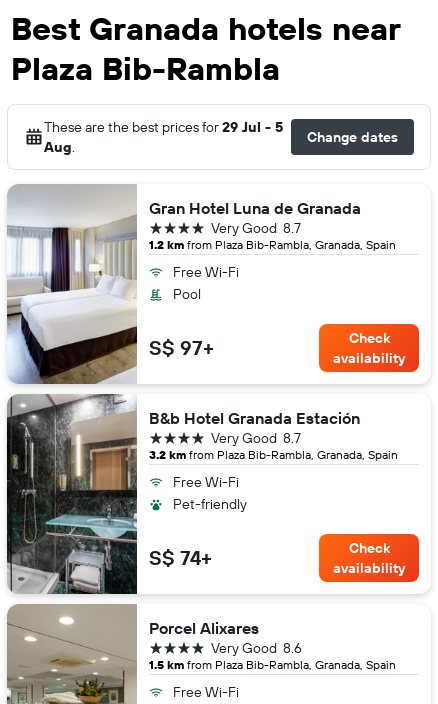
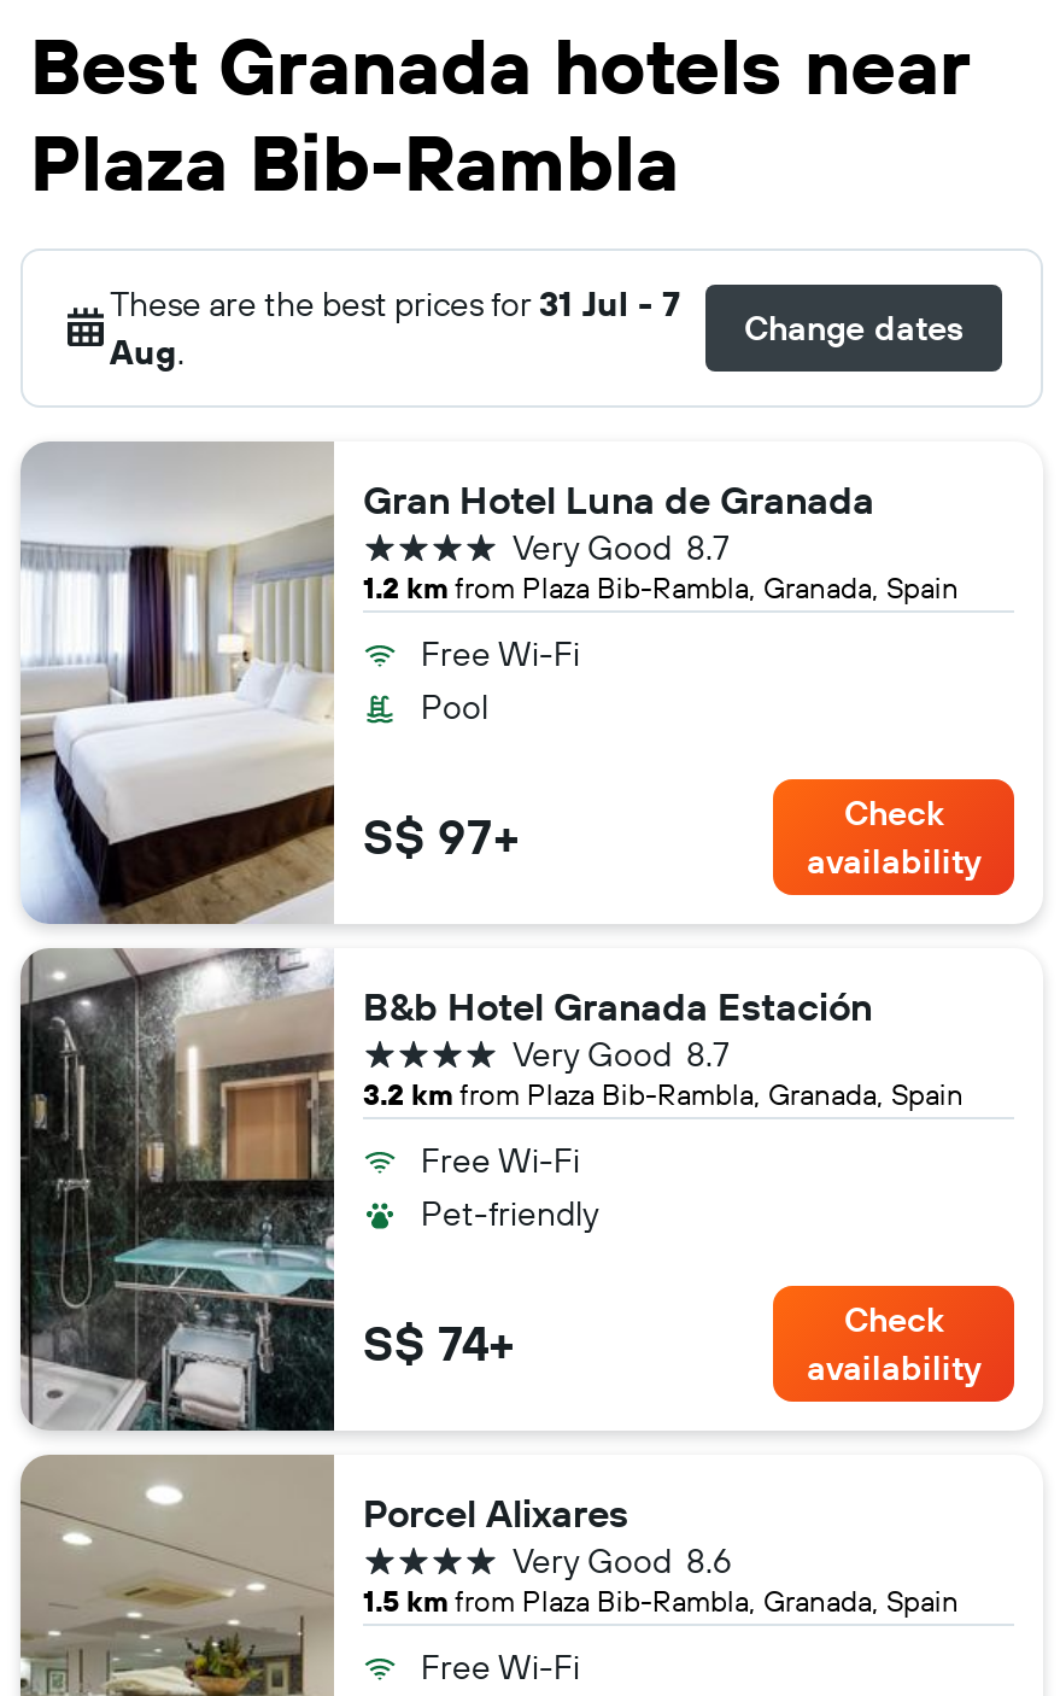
- These are the best prices for 29 Jul - 5
+ These are the best prices for 31 Jul - 7
